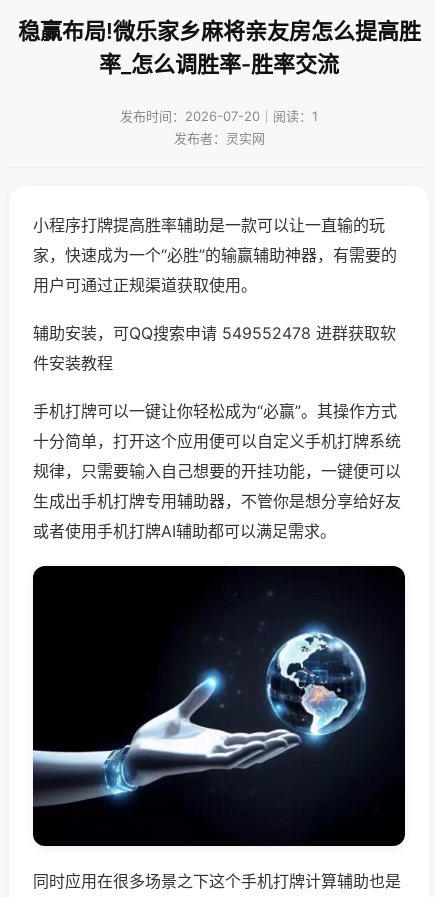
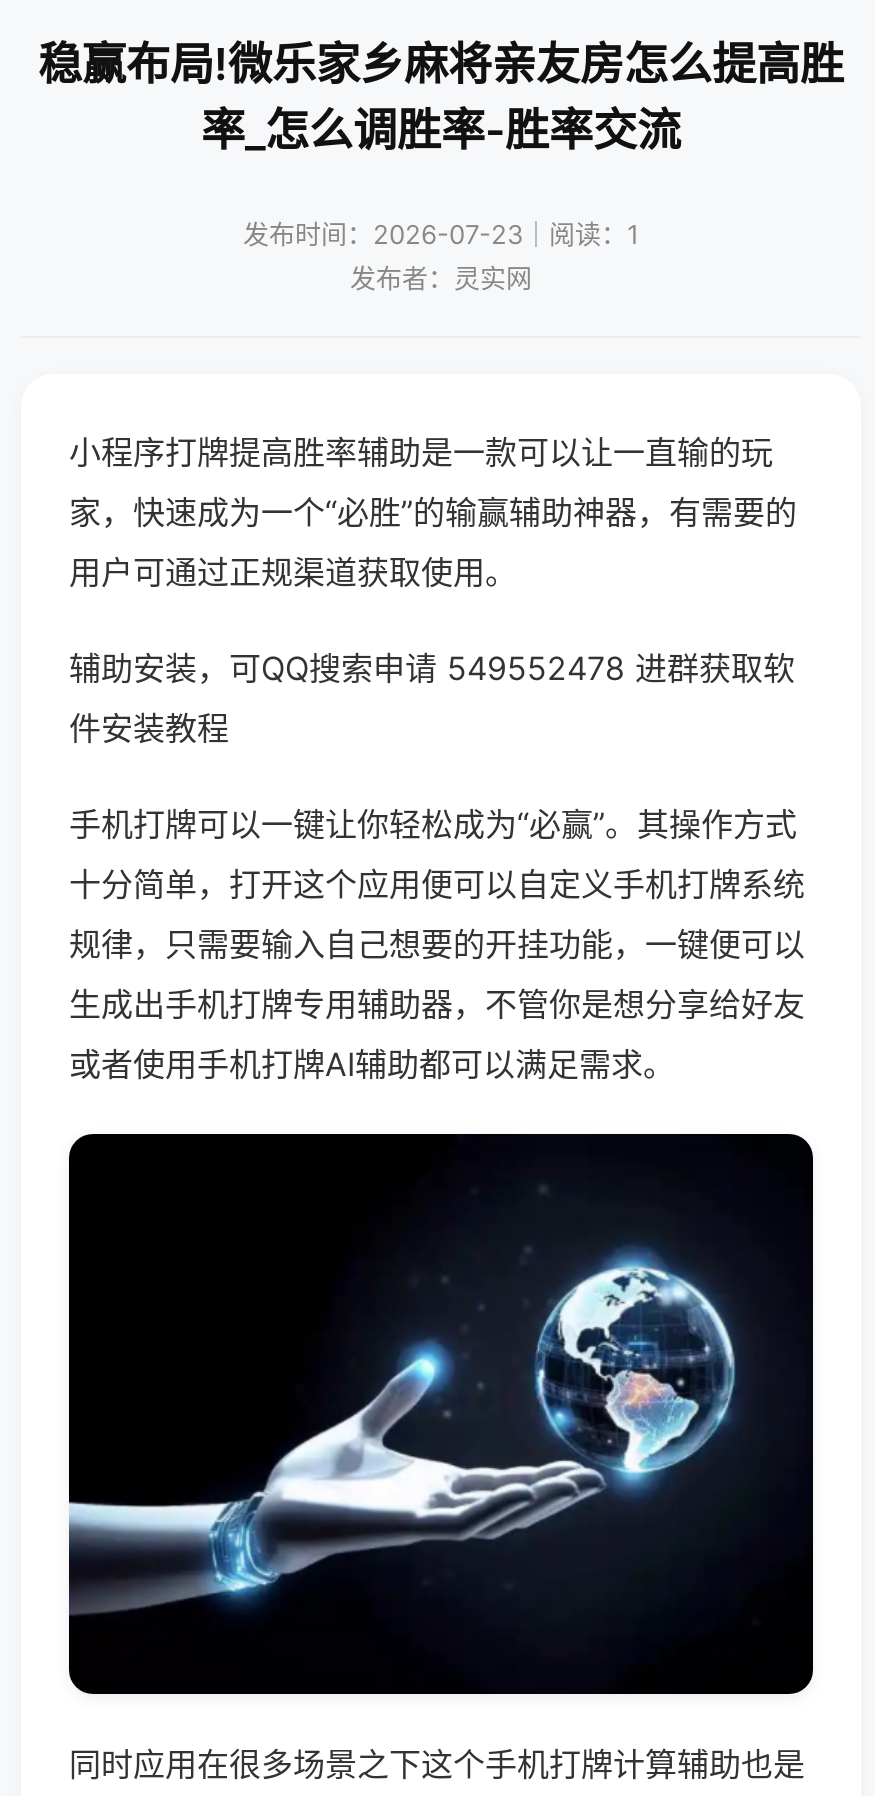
- 发布时间：2026-07-20｜阅读：1
+ 发布时间：2026-07-23｜阅读：1
